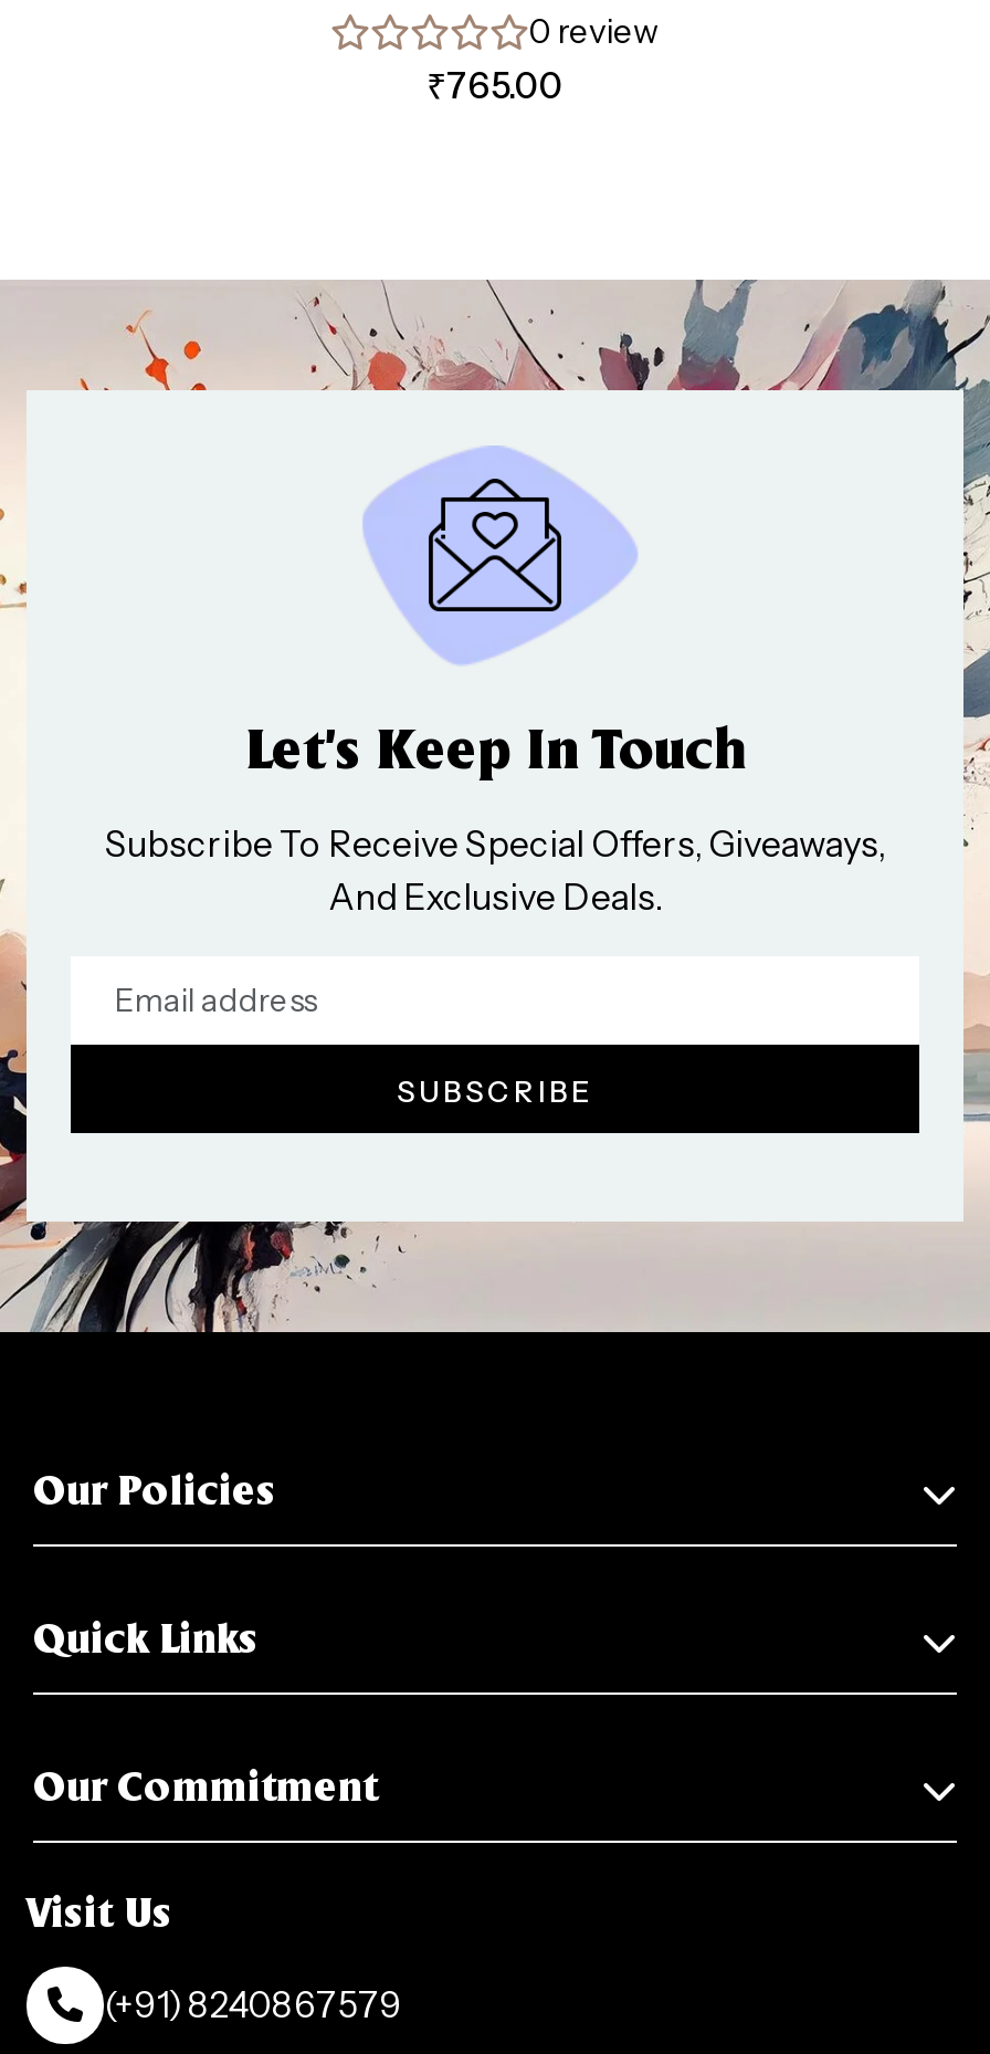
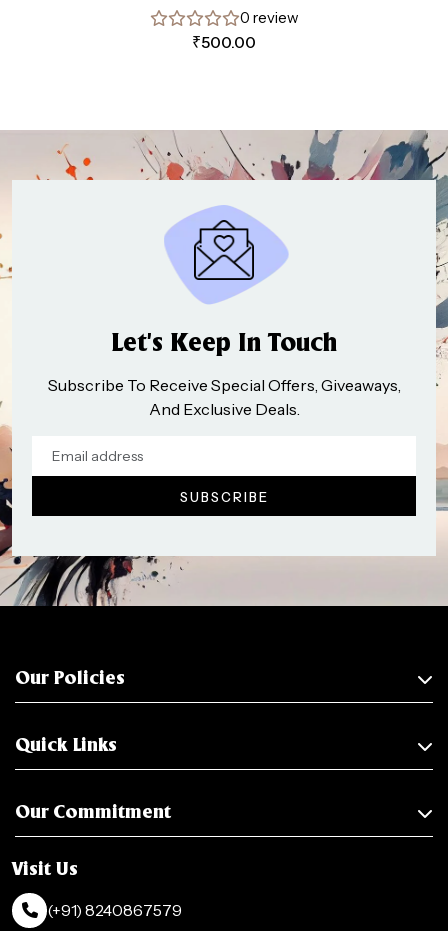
- ₹765.00
+ ₹500.00
